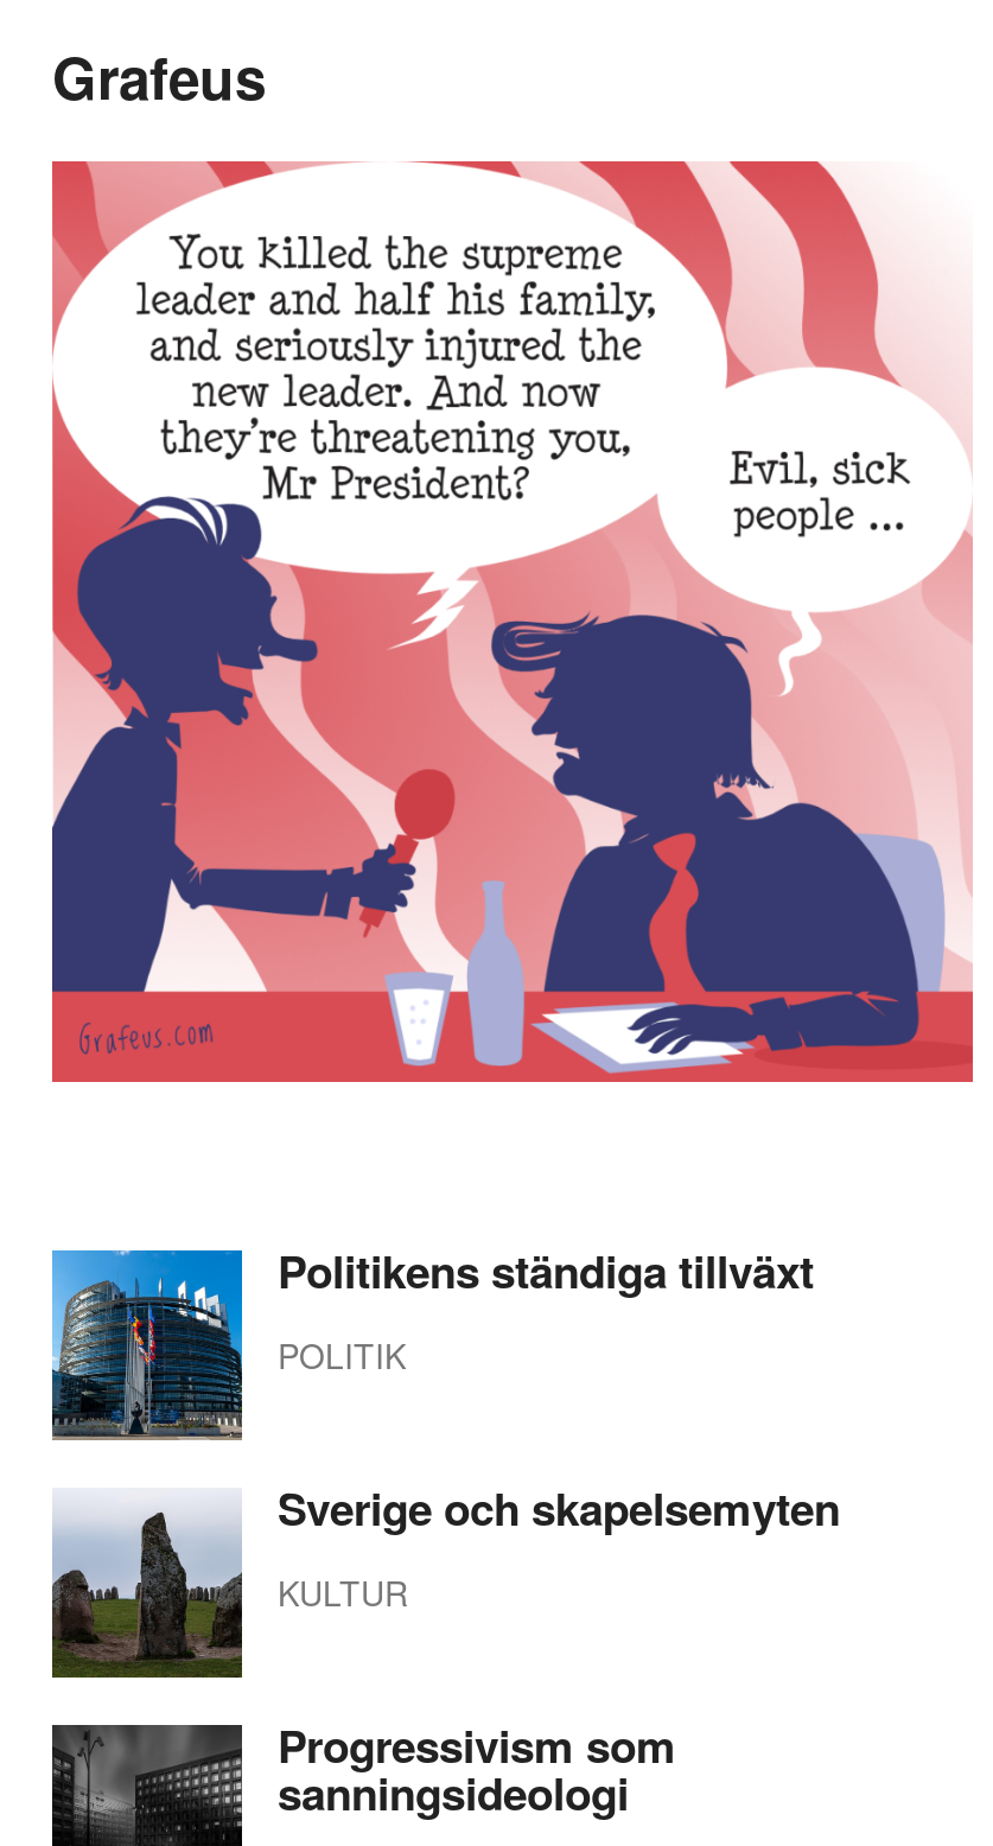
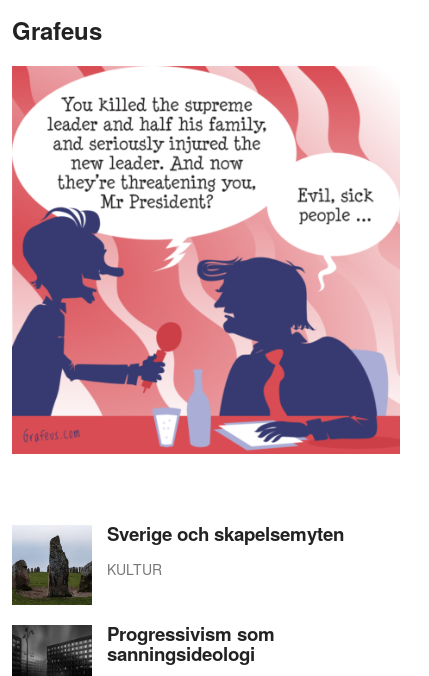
- [image]
- Politikens ständiga tillväxt
- POLITIK
